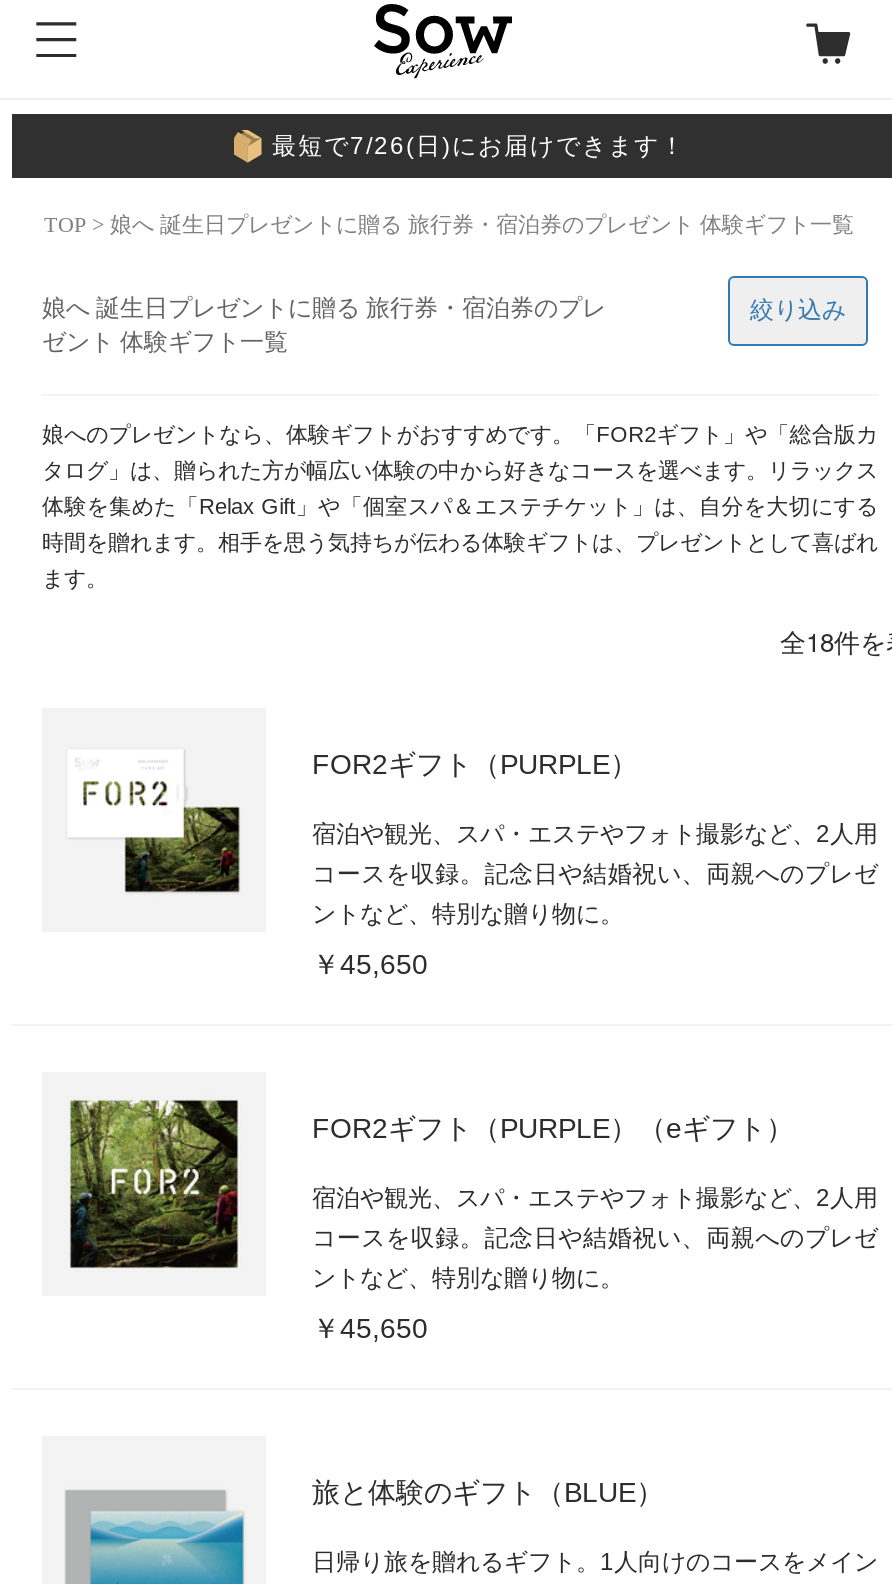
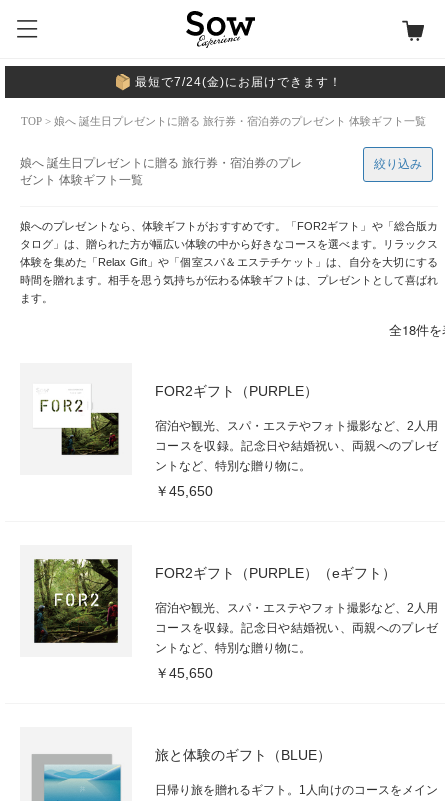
- 最短で7/26(日)にお届けできます！
+ 最短で7/24(金)にお届けできます！
